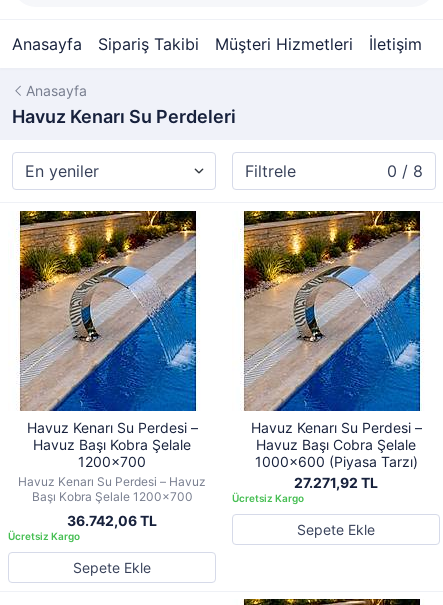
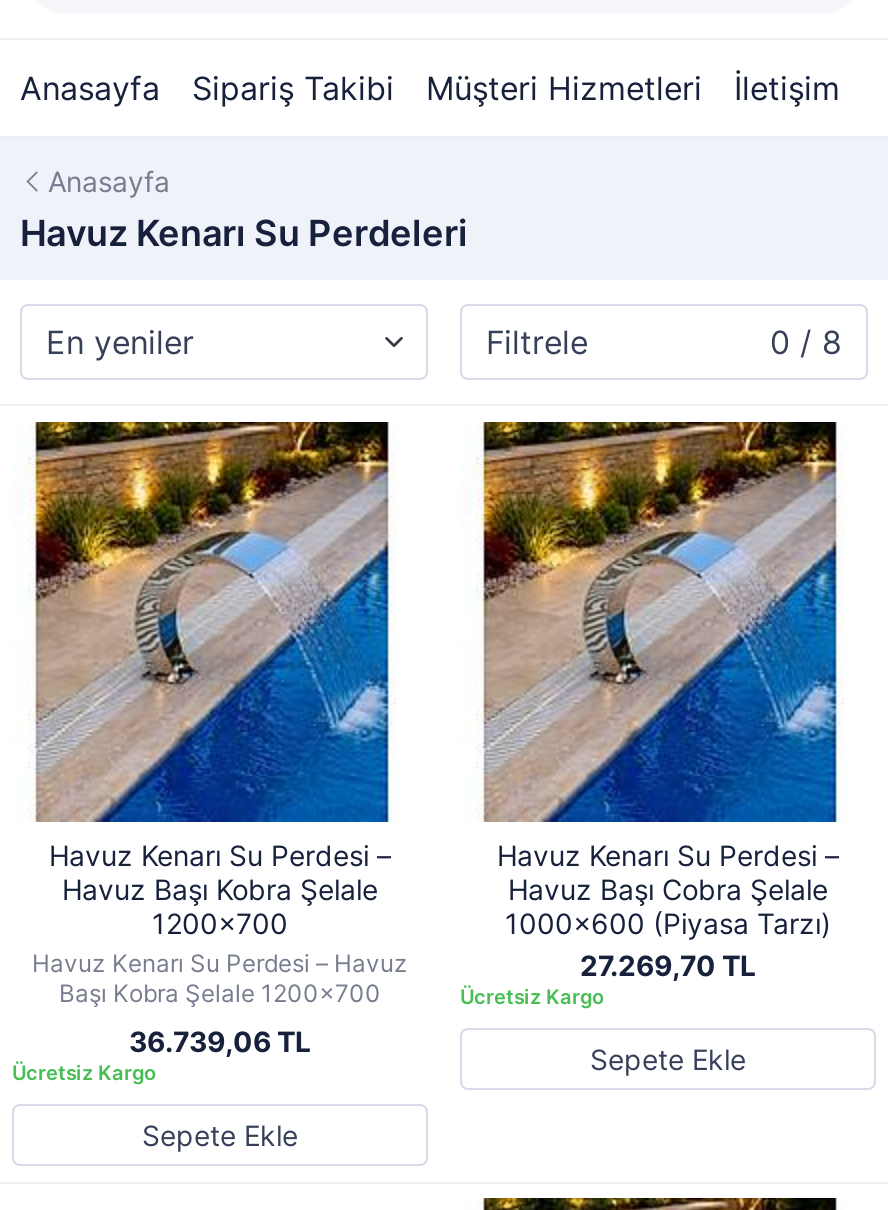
- 27.271,92 TL
+ 27.269,70 TL

- 36.742,06 TL
+ 36.739,06 TL
